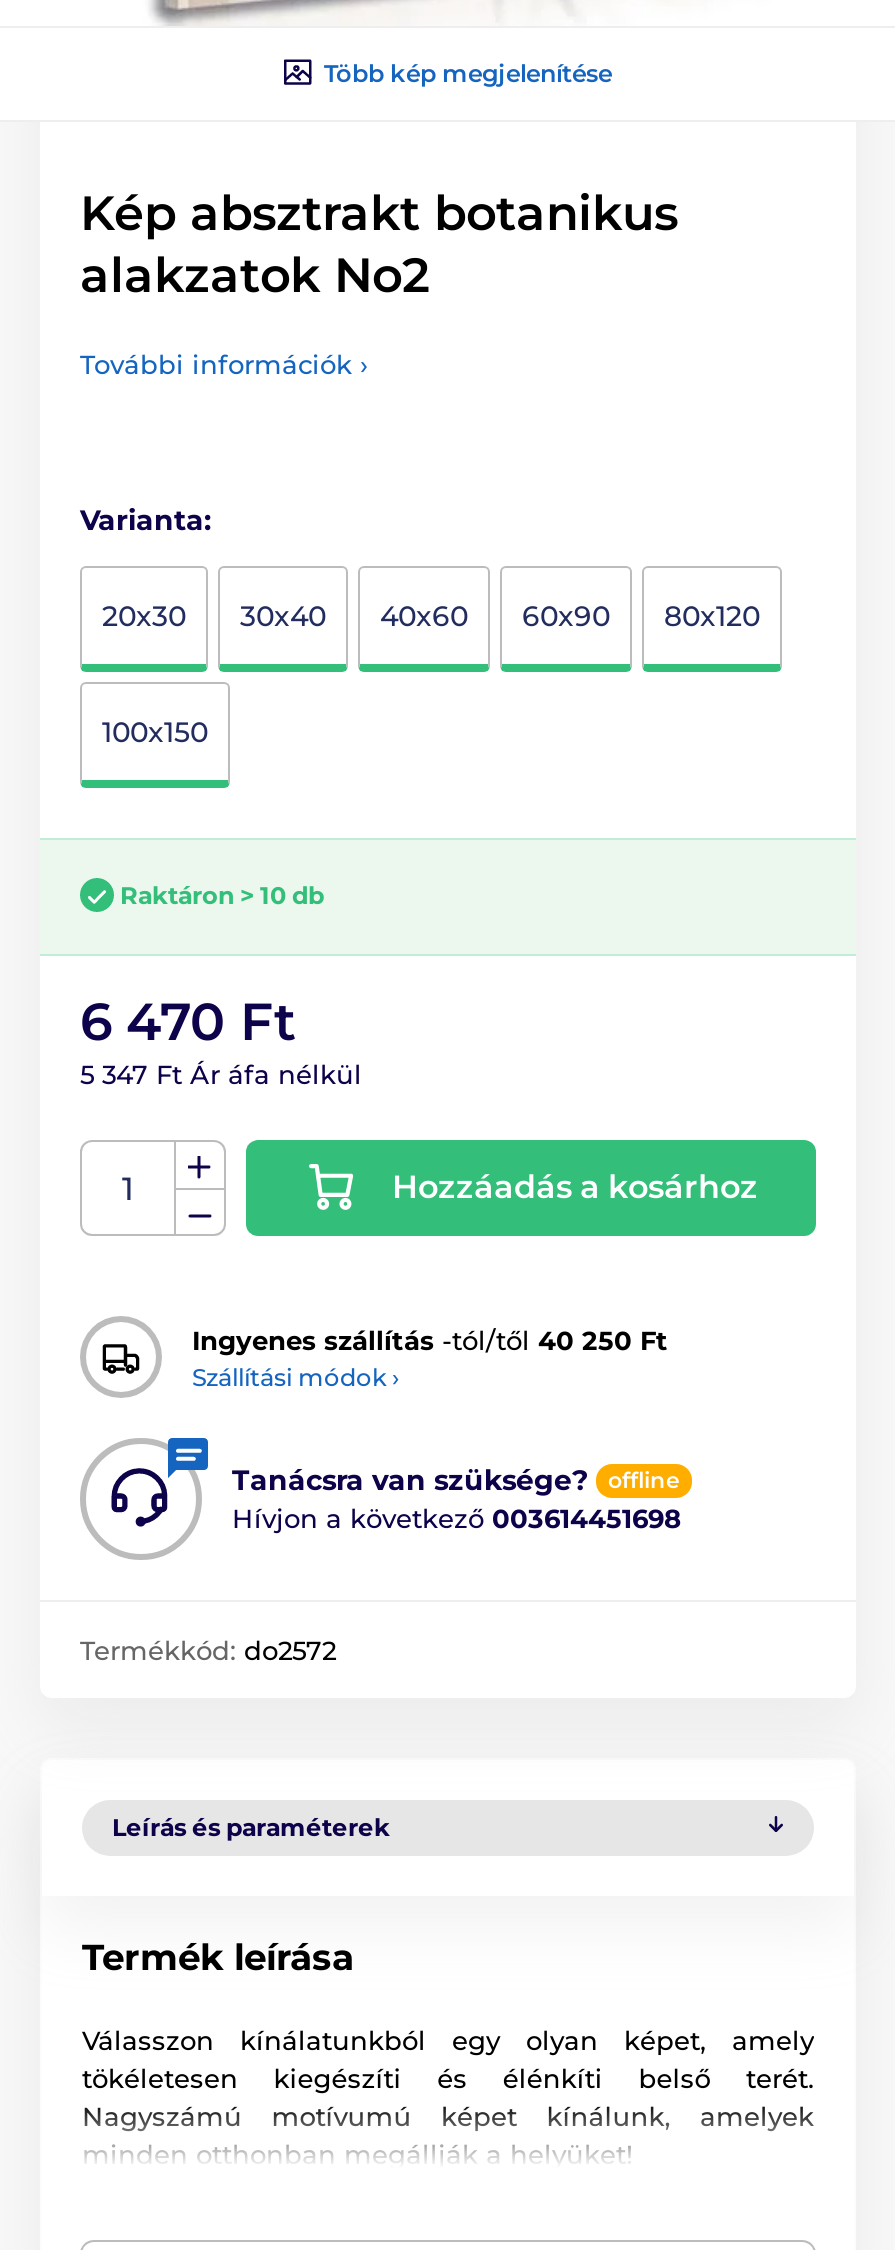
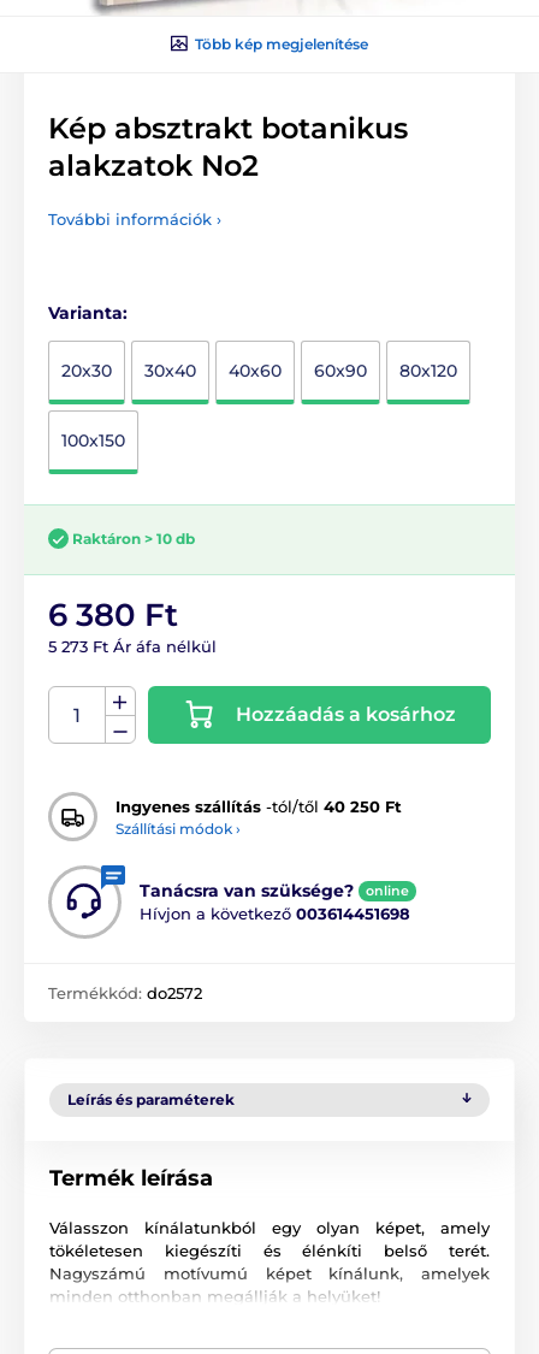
- 6 470 Ft
+ 6 380 Ft

- 5 347 Ft Ár áfa nélkül
+ 5 273 Ft Ár áfa nélkül

- offline
+ online
